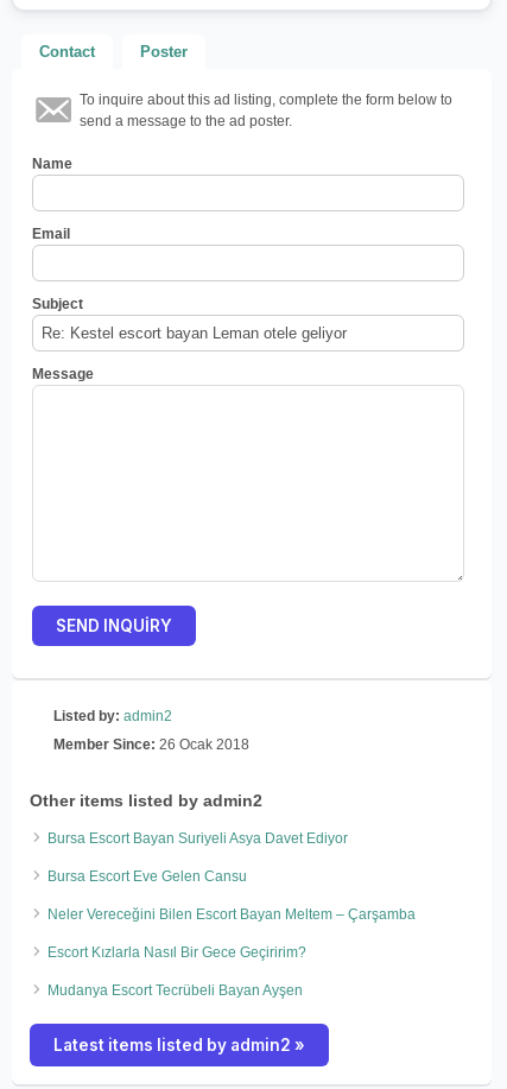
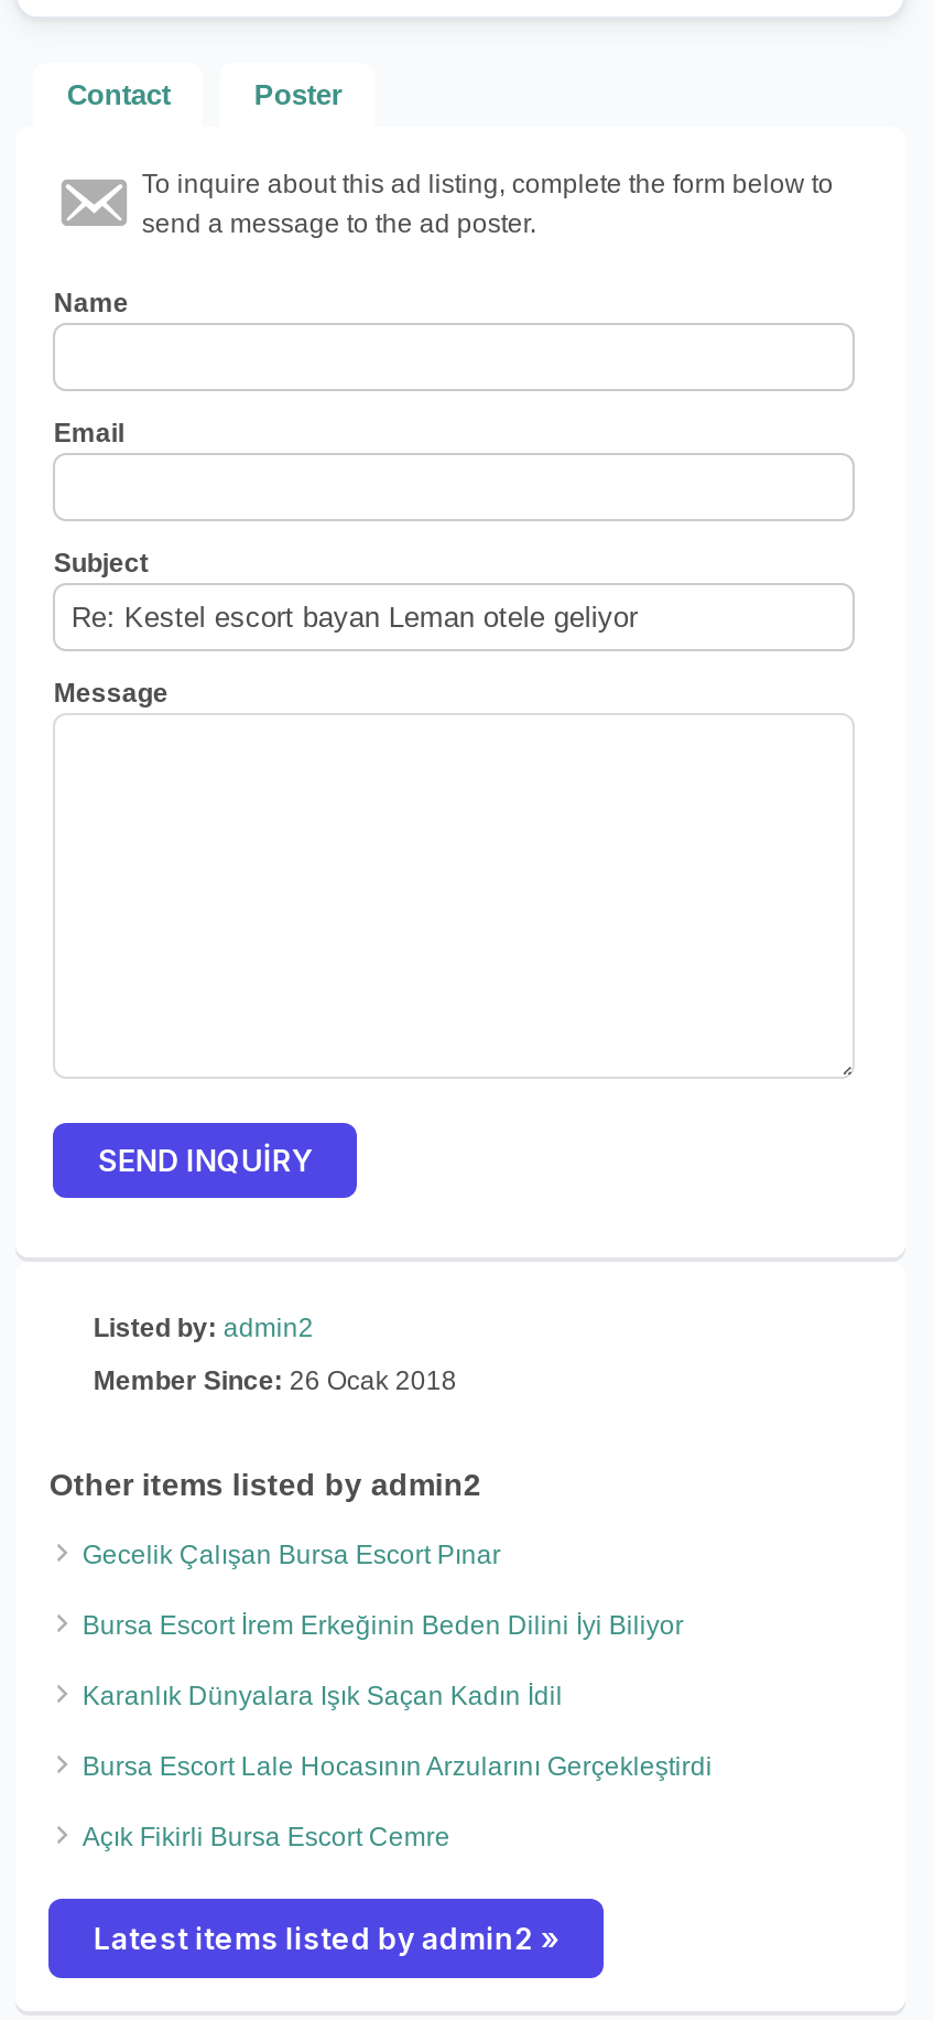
- Bursa Escort Bayan Suriyeli Asya Davet Ediyor
+ Gecelik Çalışan Bursa Escort Pınar

- Bursa Escort Eve Gelen Cansu
+ Bursa Escort İrem Erkeğinin Beden Dilini İyi Biliyor

- Neler Vereceğini Bilen Escort Bayan Meltem – Çarşamba
+ Karanlık Dünyalara Işık Saçan Kadın İdil

- Escort Kızlarla Nasıl Bir Gece Geçiririm?
+ Bursa Escort Lale Hocasının Arzularını Gerçekleştirdi

- Mudanya Escort Tecrübeli Bayan Ayşen
+ Açık Fikirli Bursa Escort Cemre
